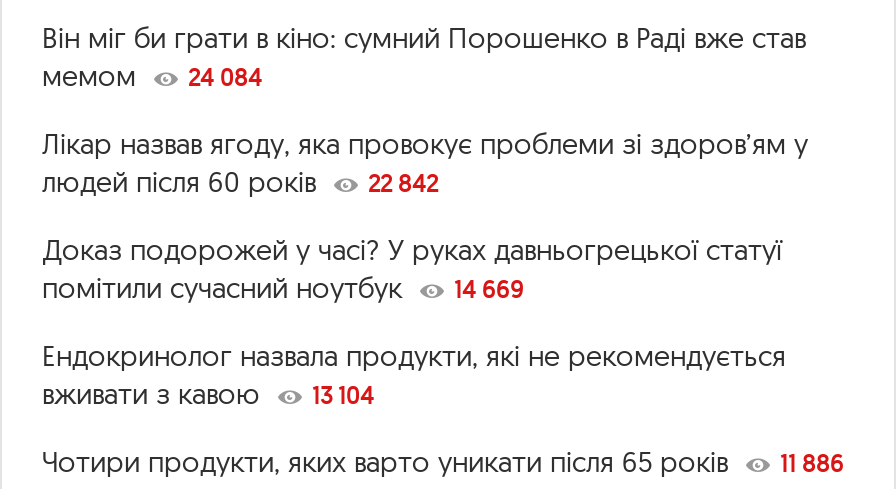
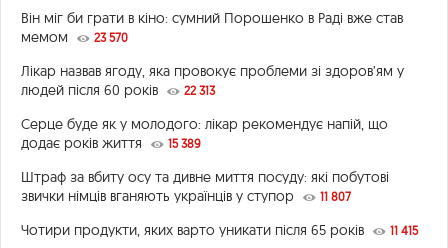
- мемом 24 084
+ мемом 23 570

- людей після 60 років 22 842
+ людей після 60 років 22 313

- Доказ подорожей у часі? У руках давньогрецької статуї
- помітили сучасний ноутбук
- 14 669
+ Серце буде як у молодого: лікар рекомендує напій, що
+ додає років життя
+ 15 389

- Ендокринолог назвала продукти, які не рекомендується
- вживати з кавою
- 13 104
+ Штраф за вбиту осу та дивне миття посуду: які побутові
+ звички німців вганяють українців у ступор
+ 11 807

- Чотири продукти, яких варто уникати після 65 років 11 886
+ Чотири продукти, яких варто уникати після 65 років 11 415
